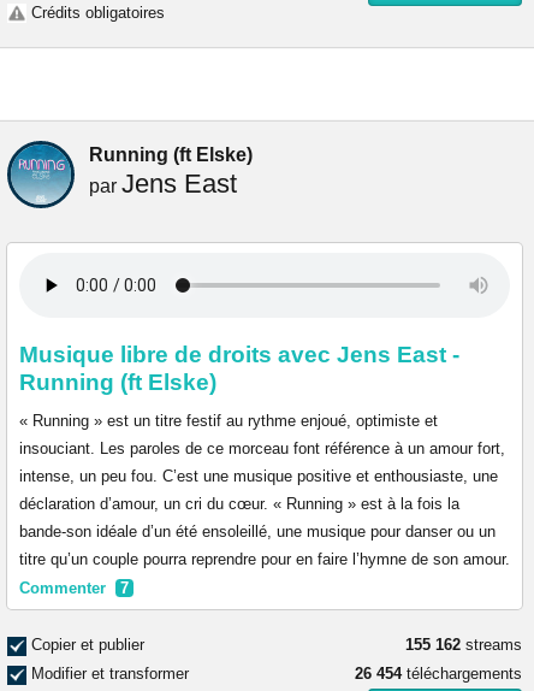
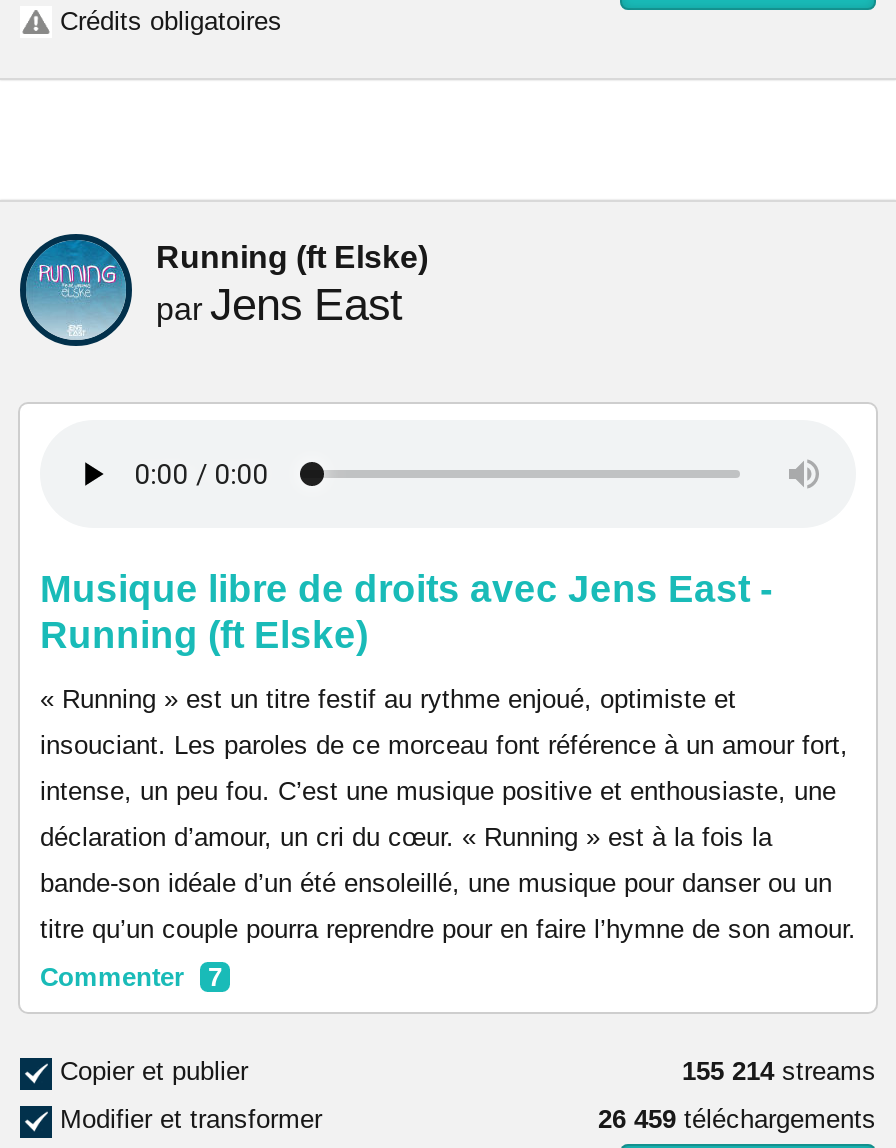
- 155 162 streams
+ 155 214 streams

- 26 454 téléchargements
+ 26 459 téléchargements
